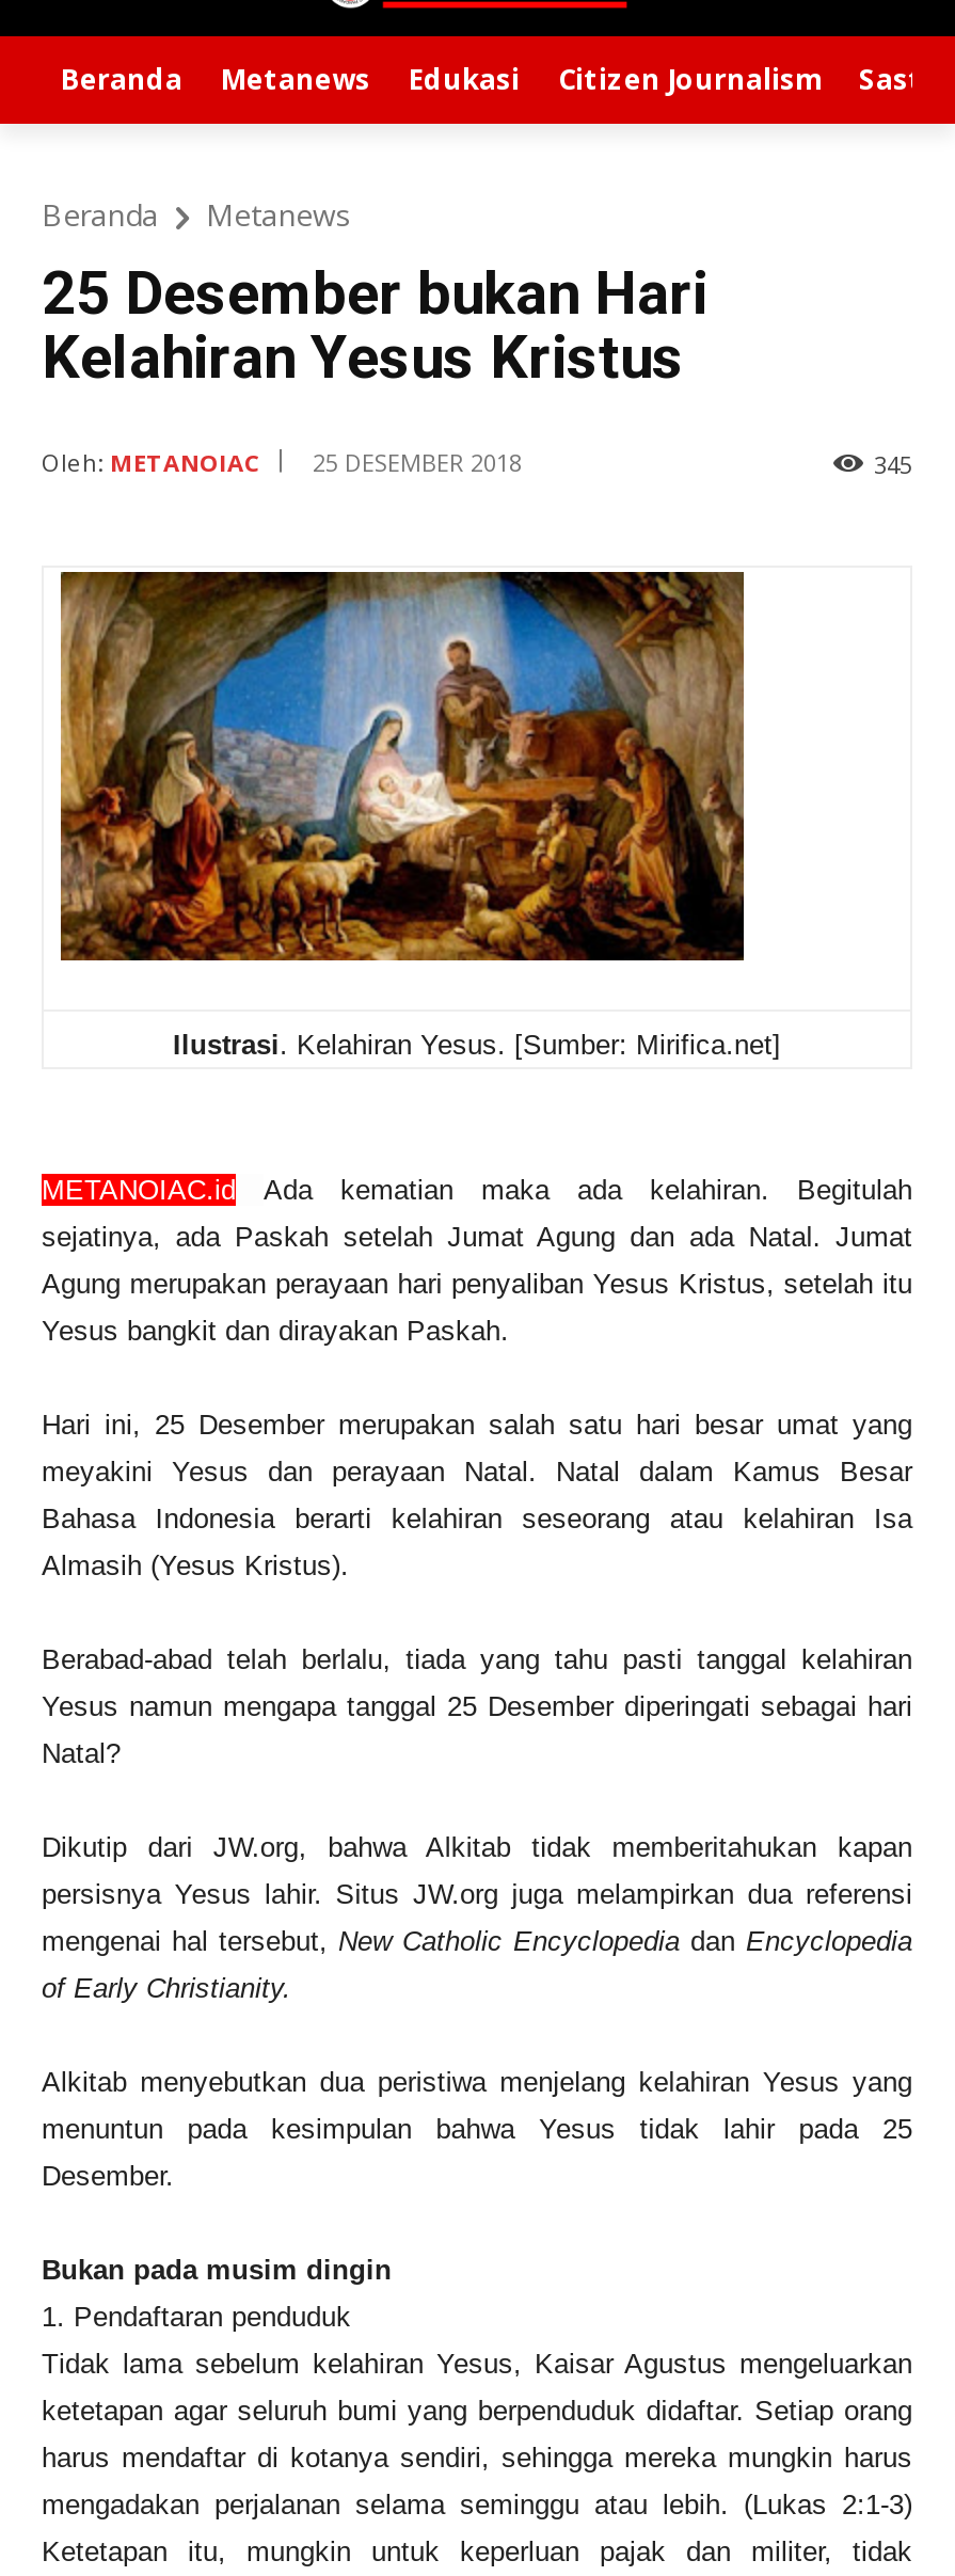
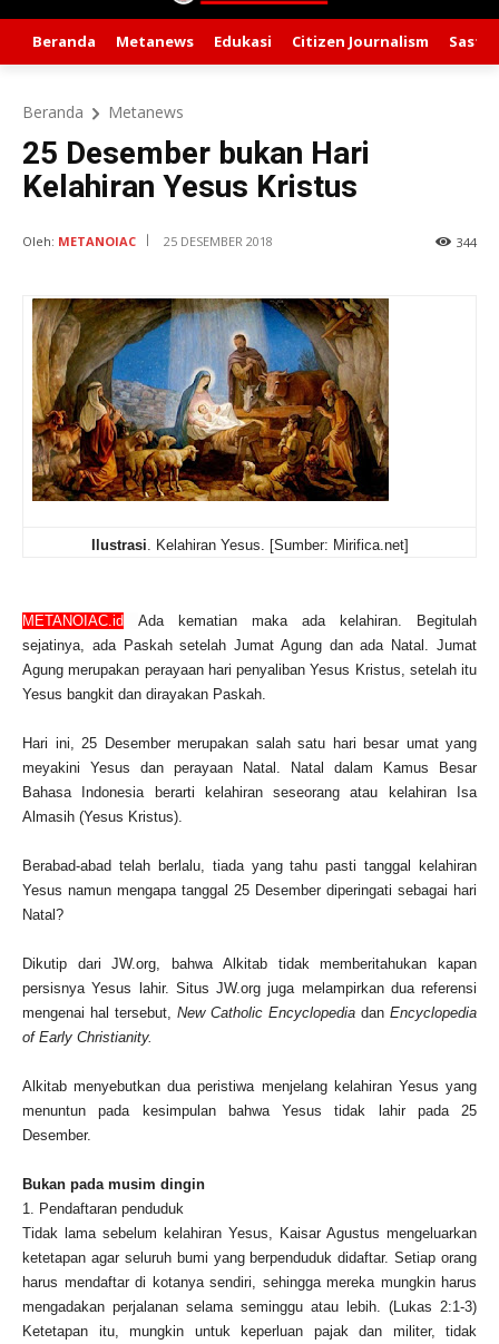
- 345
+ 344
